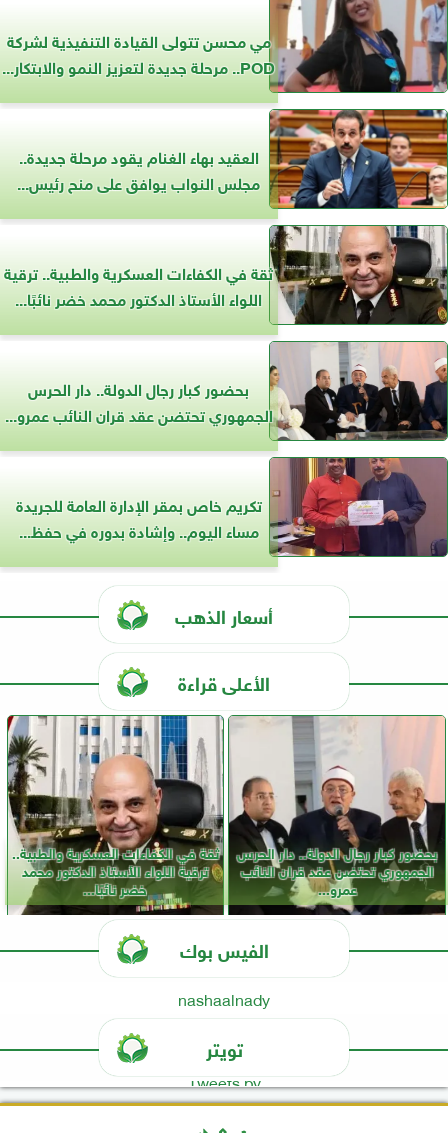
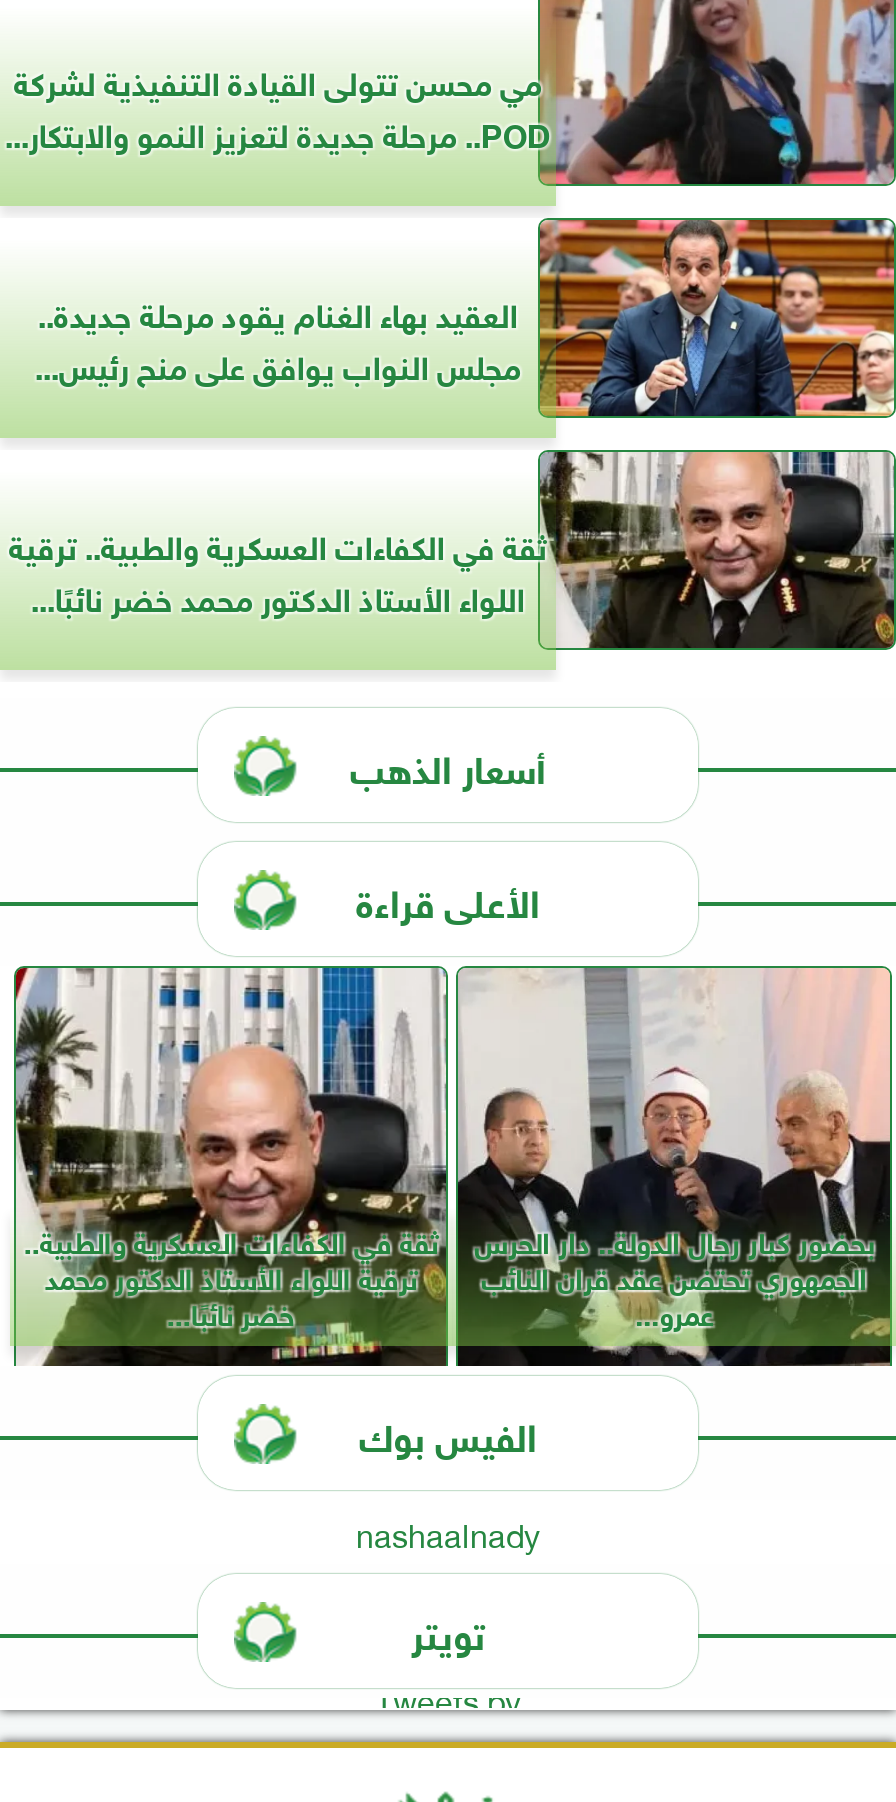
- [image]
- بحضور كبار رجال الدولة.. دار الحرس
- الجمهوري تحتضن عقد قران النائب عمرو...
- تكريم خاص بمقر الإدارة العامة للجريدة
- مساء اليوم.. وإشادة بدوره في حفظ...

- [image]
